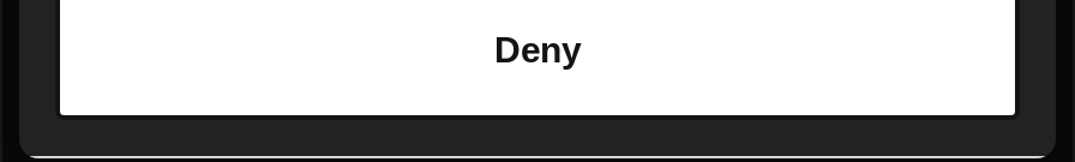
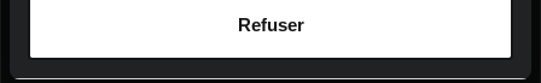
- Deny
+ Refuser
